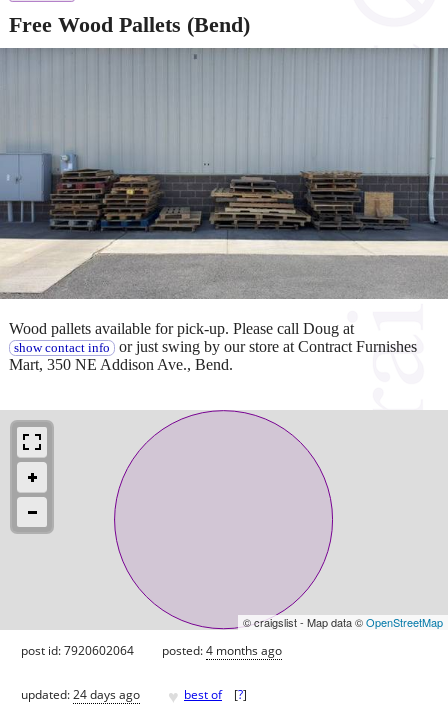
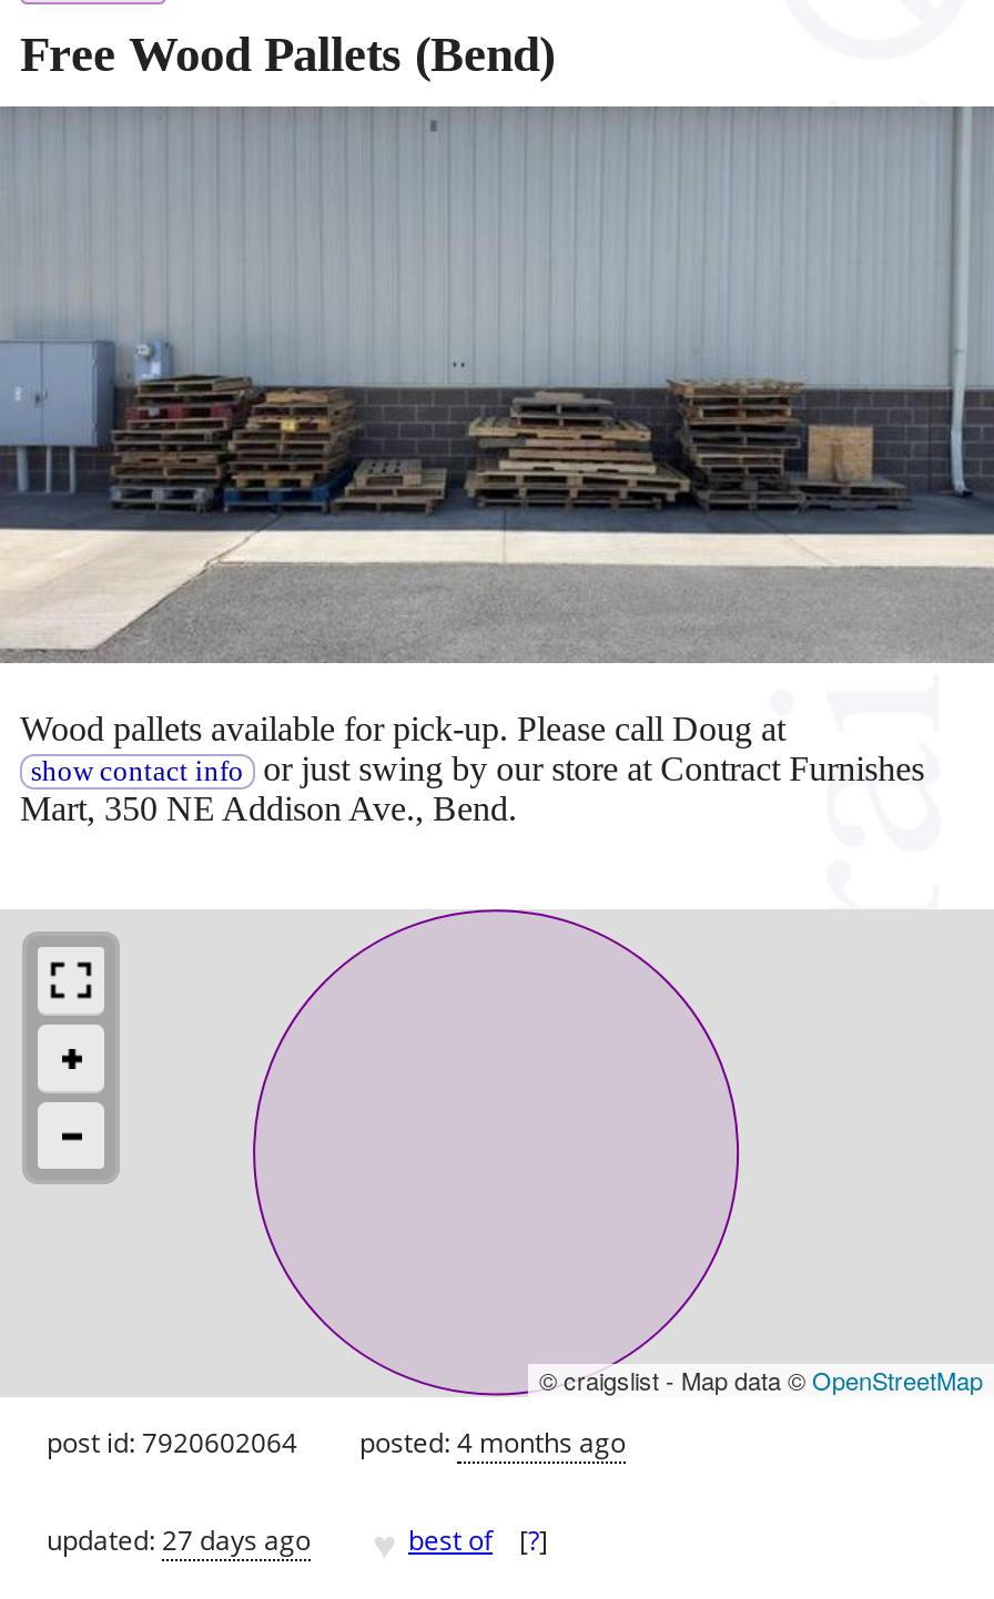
- updated: 24 days ago
+ updated: 27 days ago
